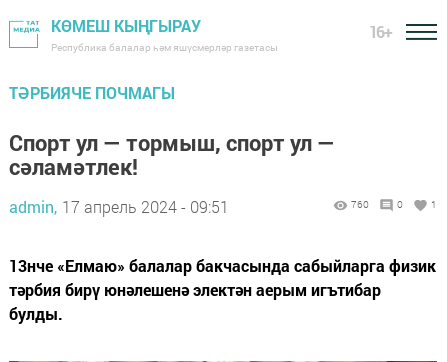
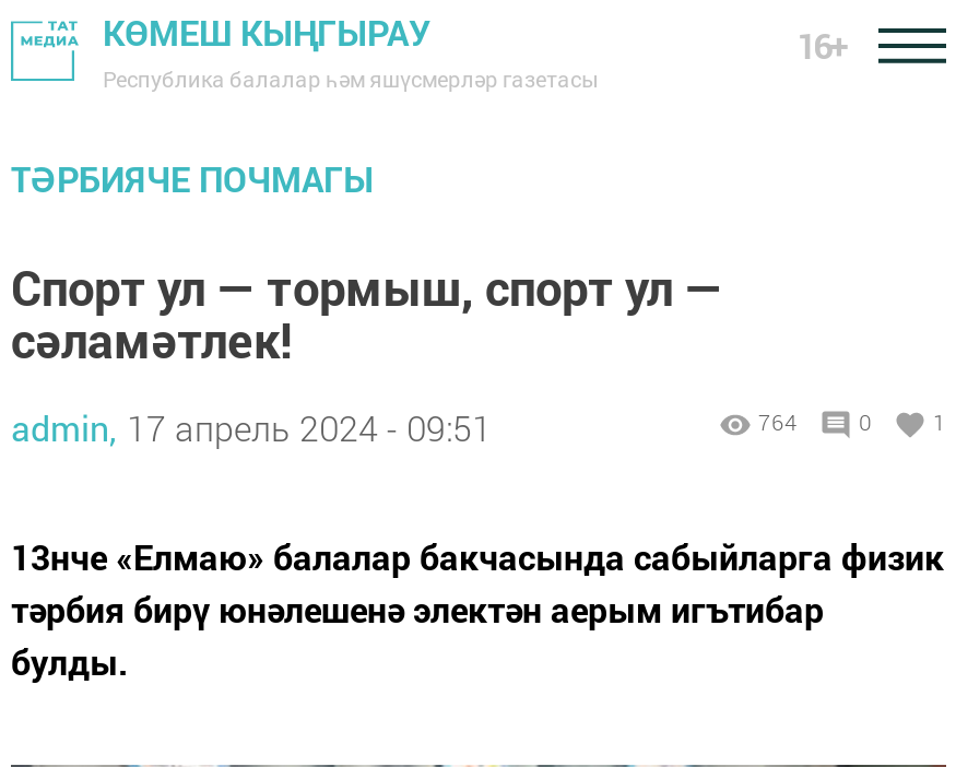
- 760
+ 764
